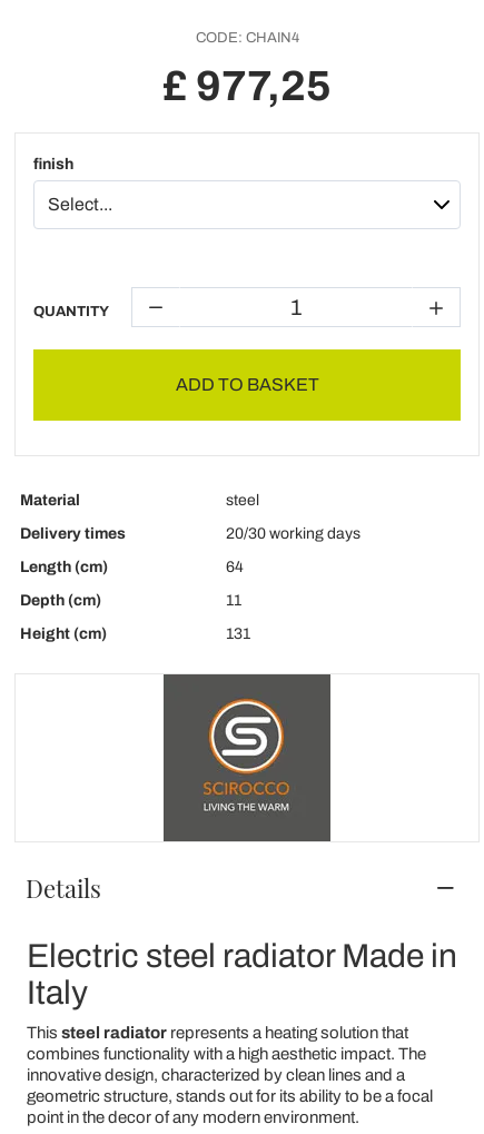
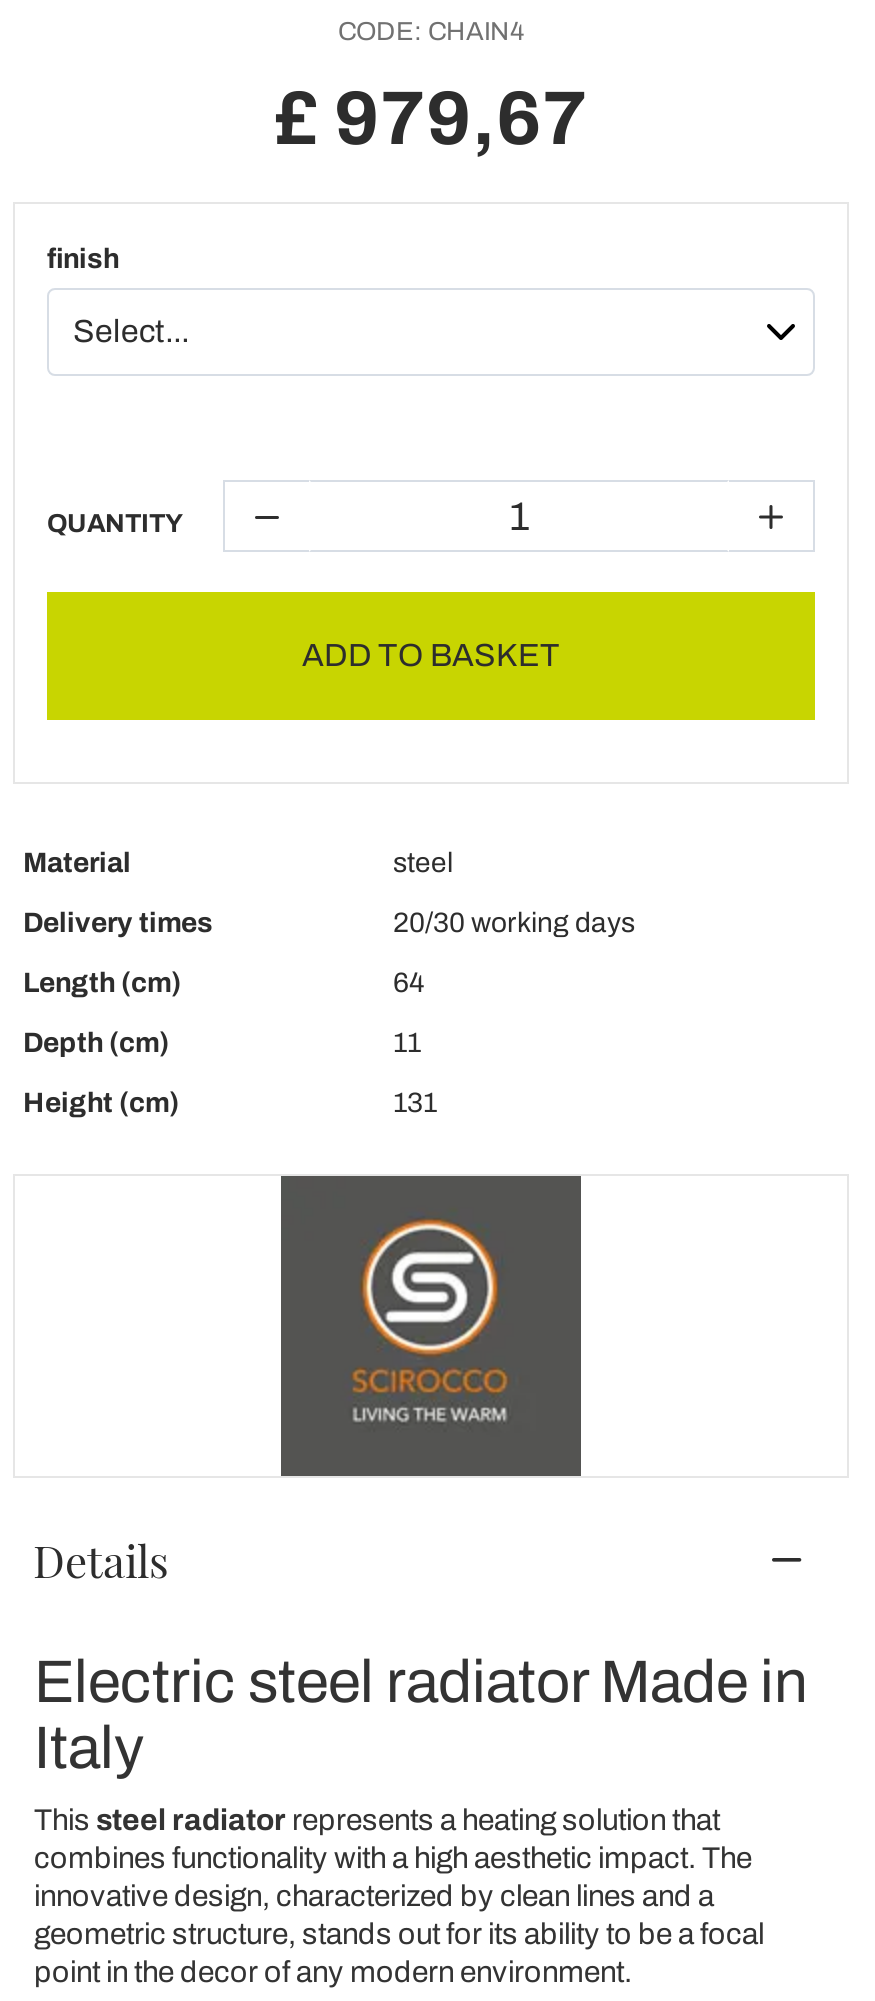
- £ 977,25
+ £ 979,67
